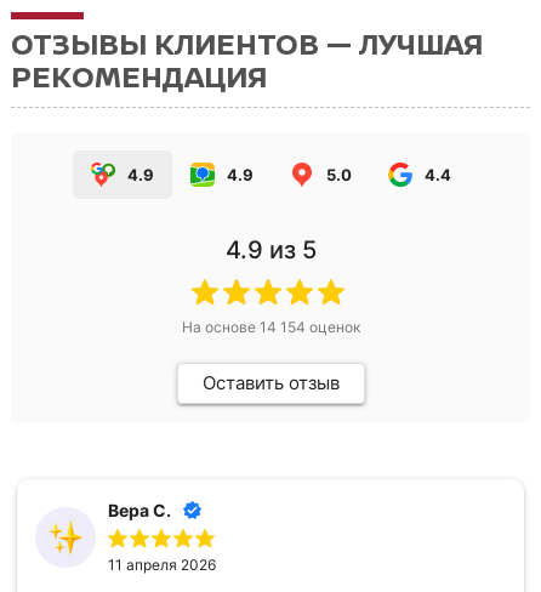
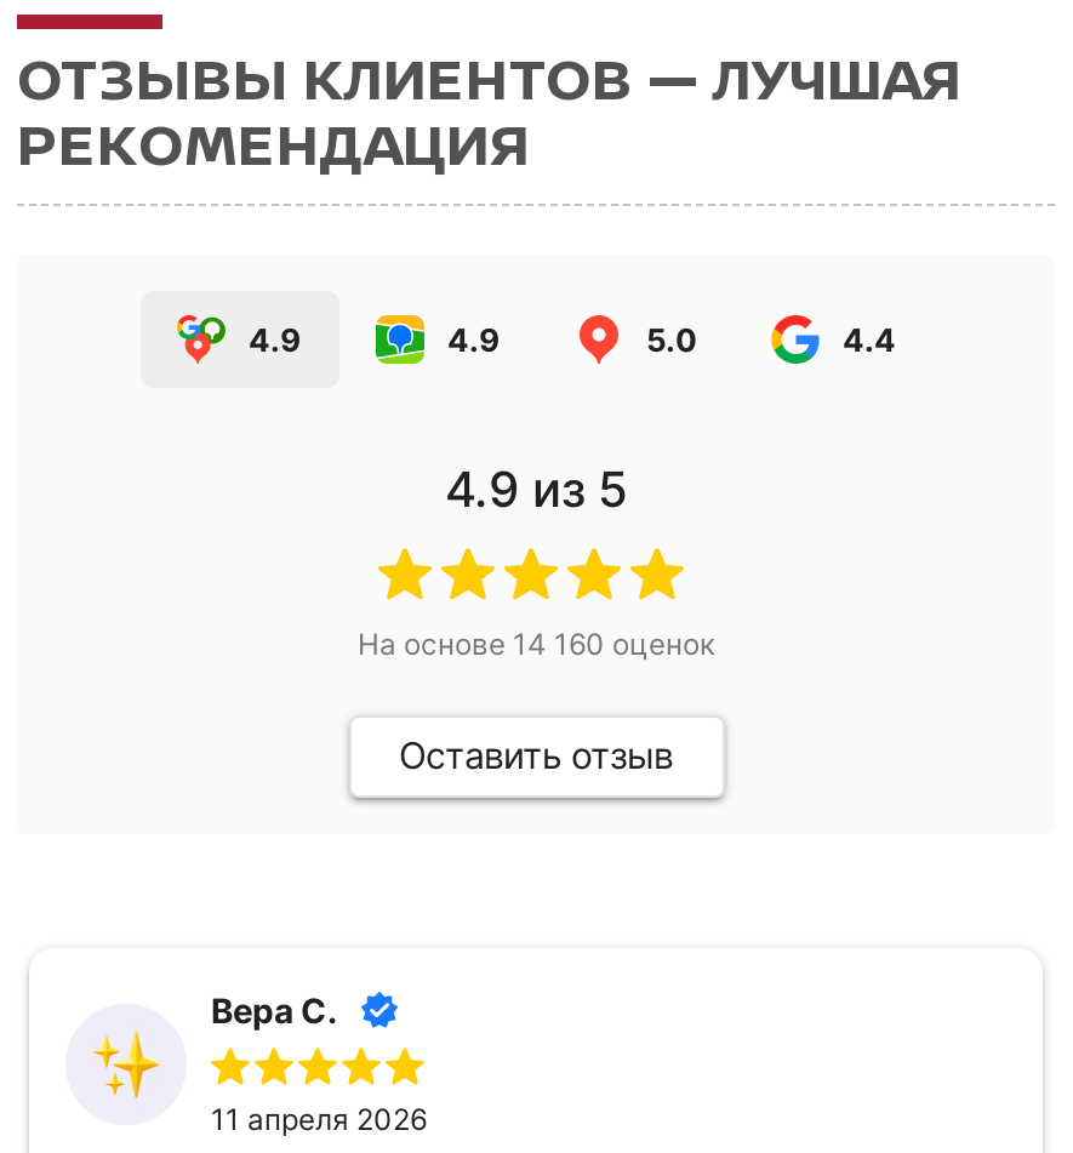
- На основе 14 154 оценок
+ На основе 14 160 оценок
